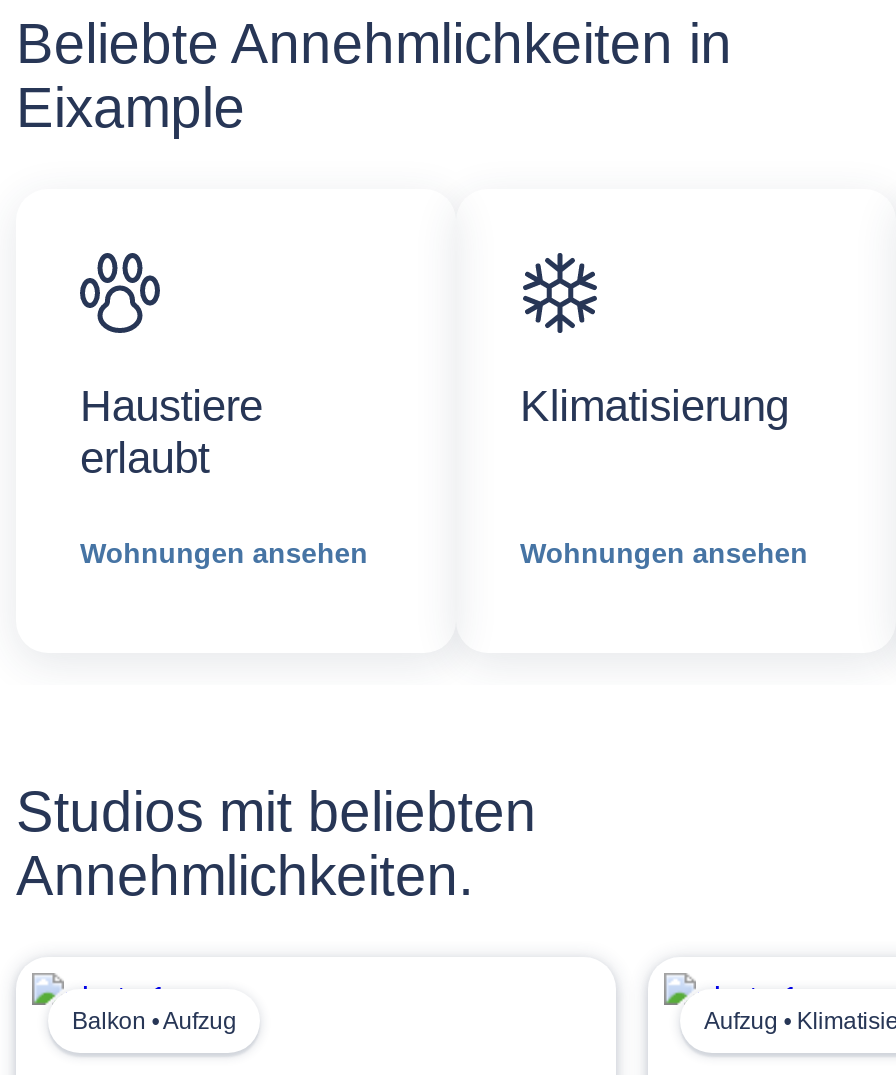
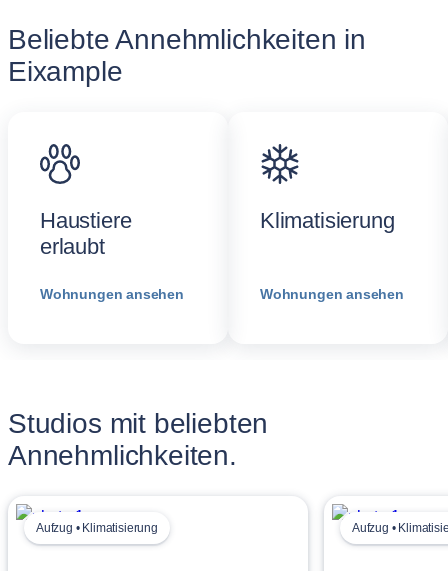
- Balkon • Aufzug
+ Aufzug • Klimatisierung
